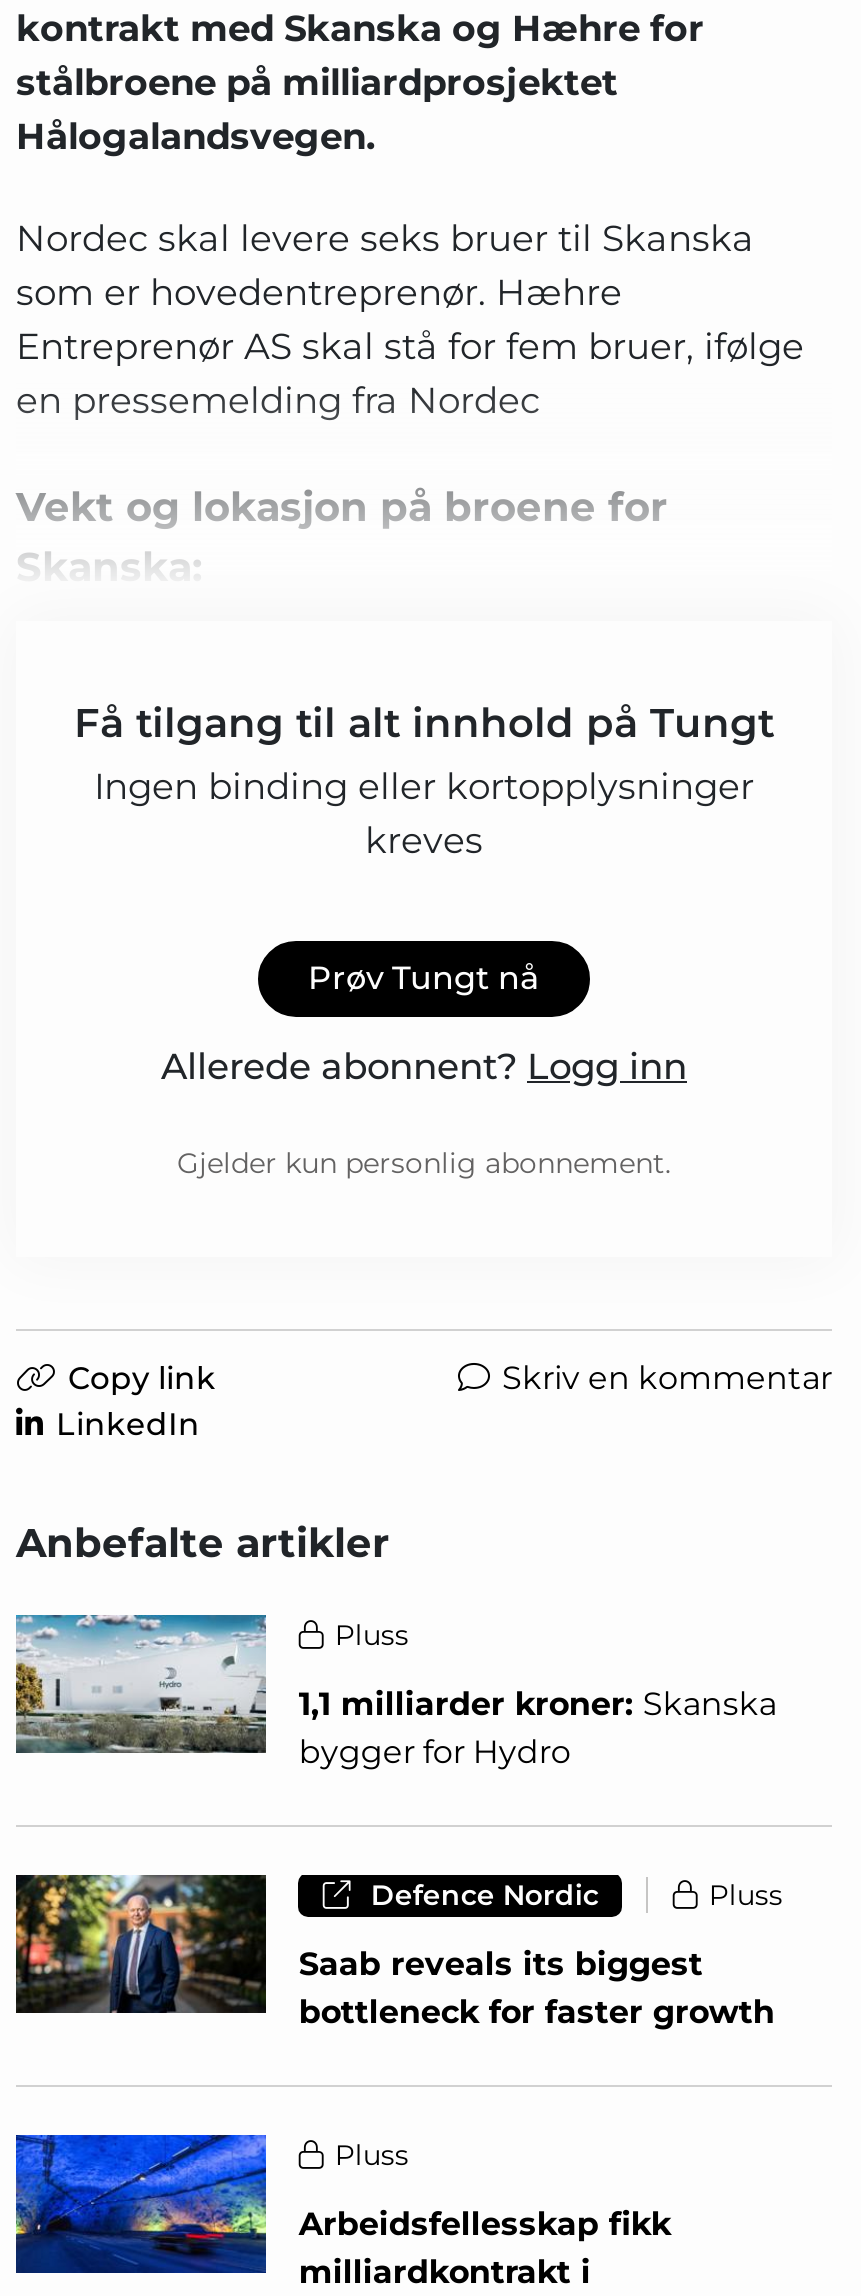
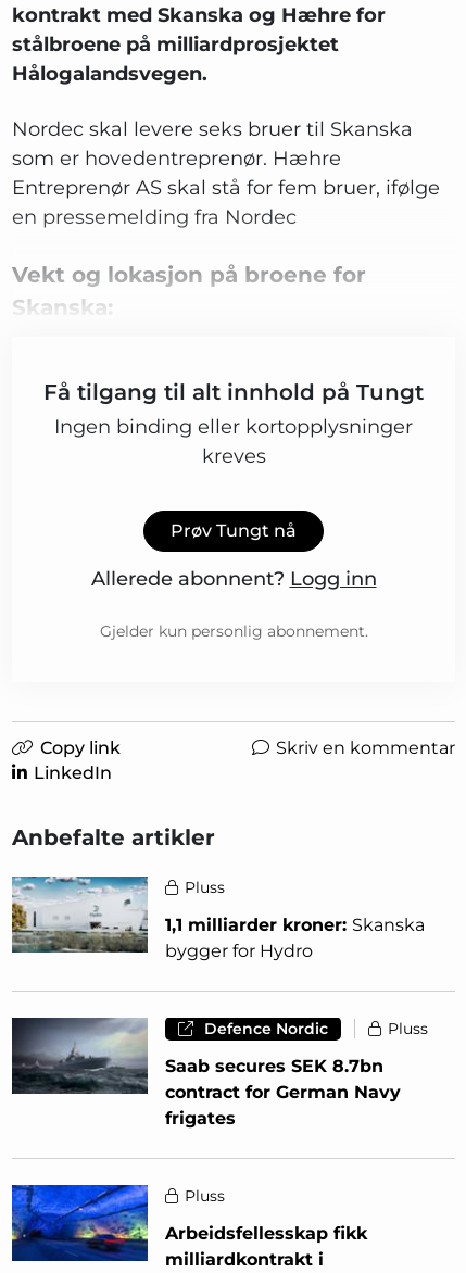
- [image]
- Saab reveals its biggest
- bottleneck for faster growth
+ [image]
+ Saab secures SEK 8.7bn
+ contract for German Navy
+ frigates
